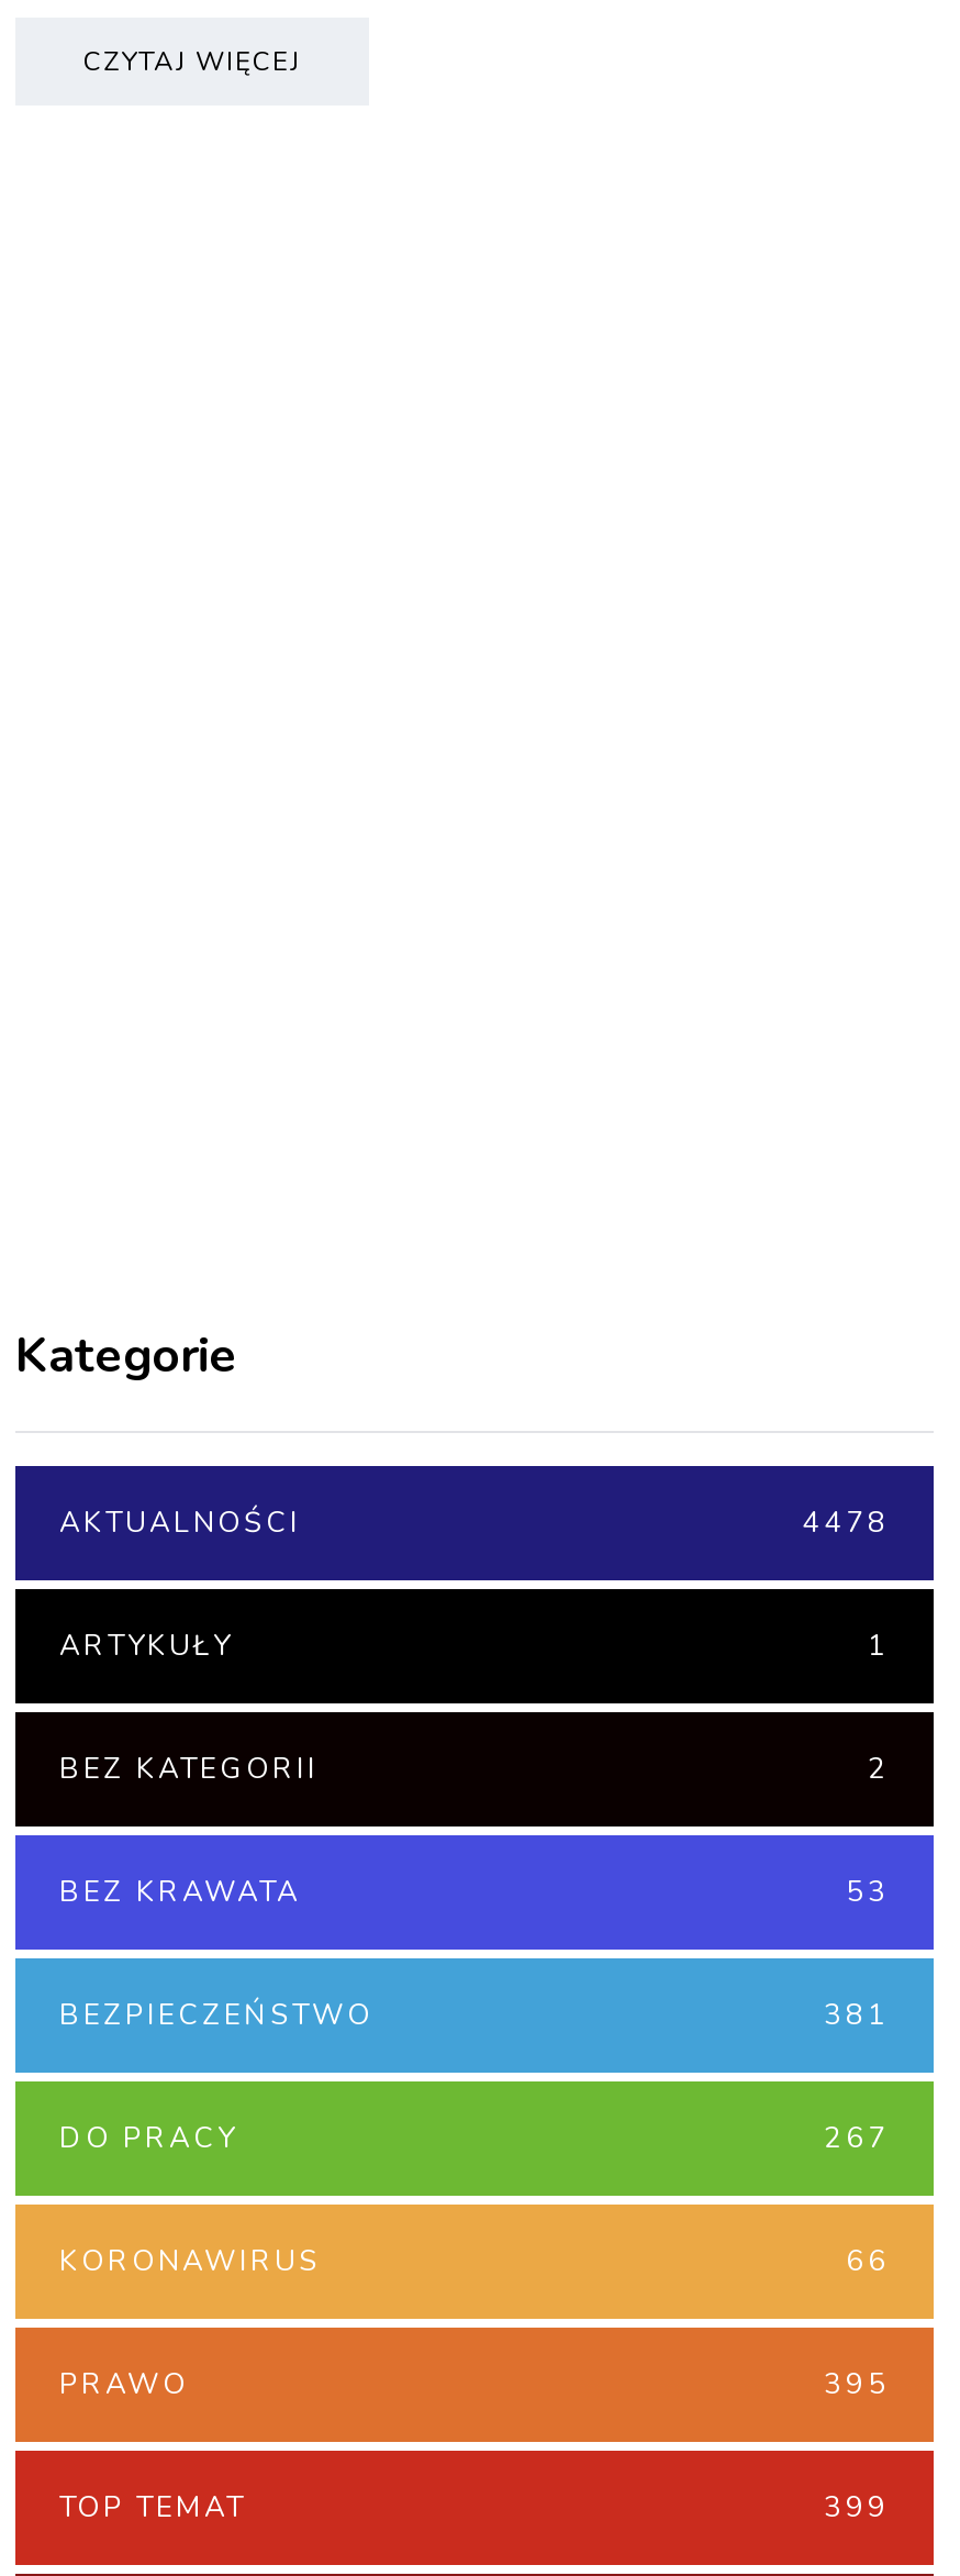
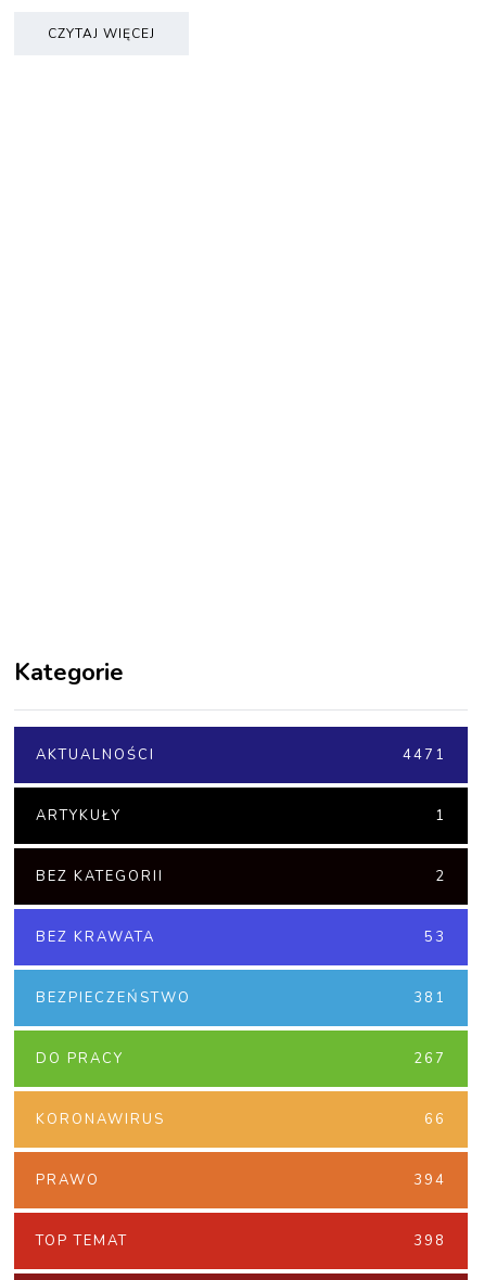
- 4478
+ 4471

- 395
+ 394

- 399
+ 398
